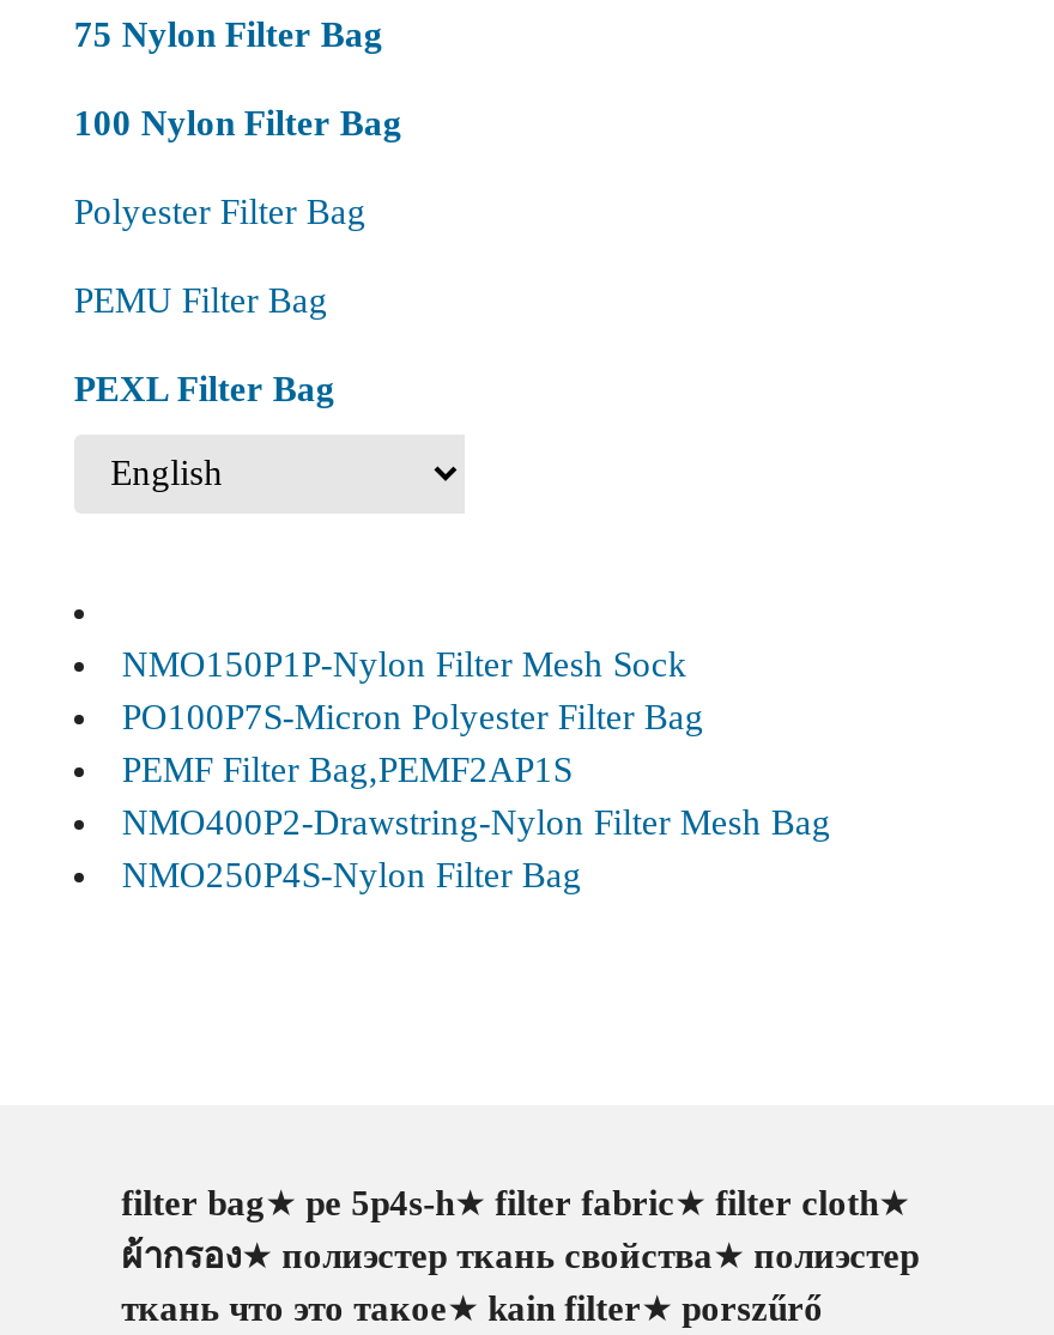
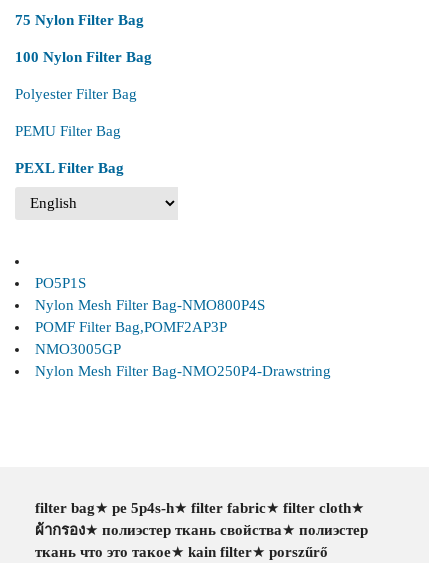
- NMO150P1P-Nylon Filter Mesh Sock
- PO100P7S-Micron Polyester Filter Bag
- PEMF Filter Bag,PEMF2AP1S
- NMO400P2-Drawstring-Nylon Filter Mesh Bag
- NMO250P4S-Nylon Filter Bag
+ PO5P1S
+ Nylon Mesh Filter Bag-NMO800P4S
+ POMF Filter Bag,POMF2AP3P
+ NMO3005GP
+ Nylon Mesh Filter Bag-NMO250P4-Drawstring
